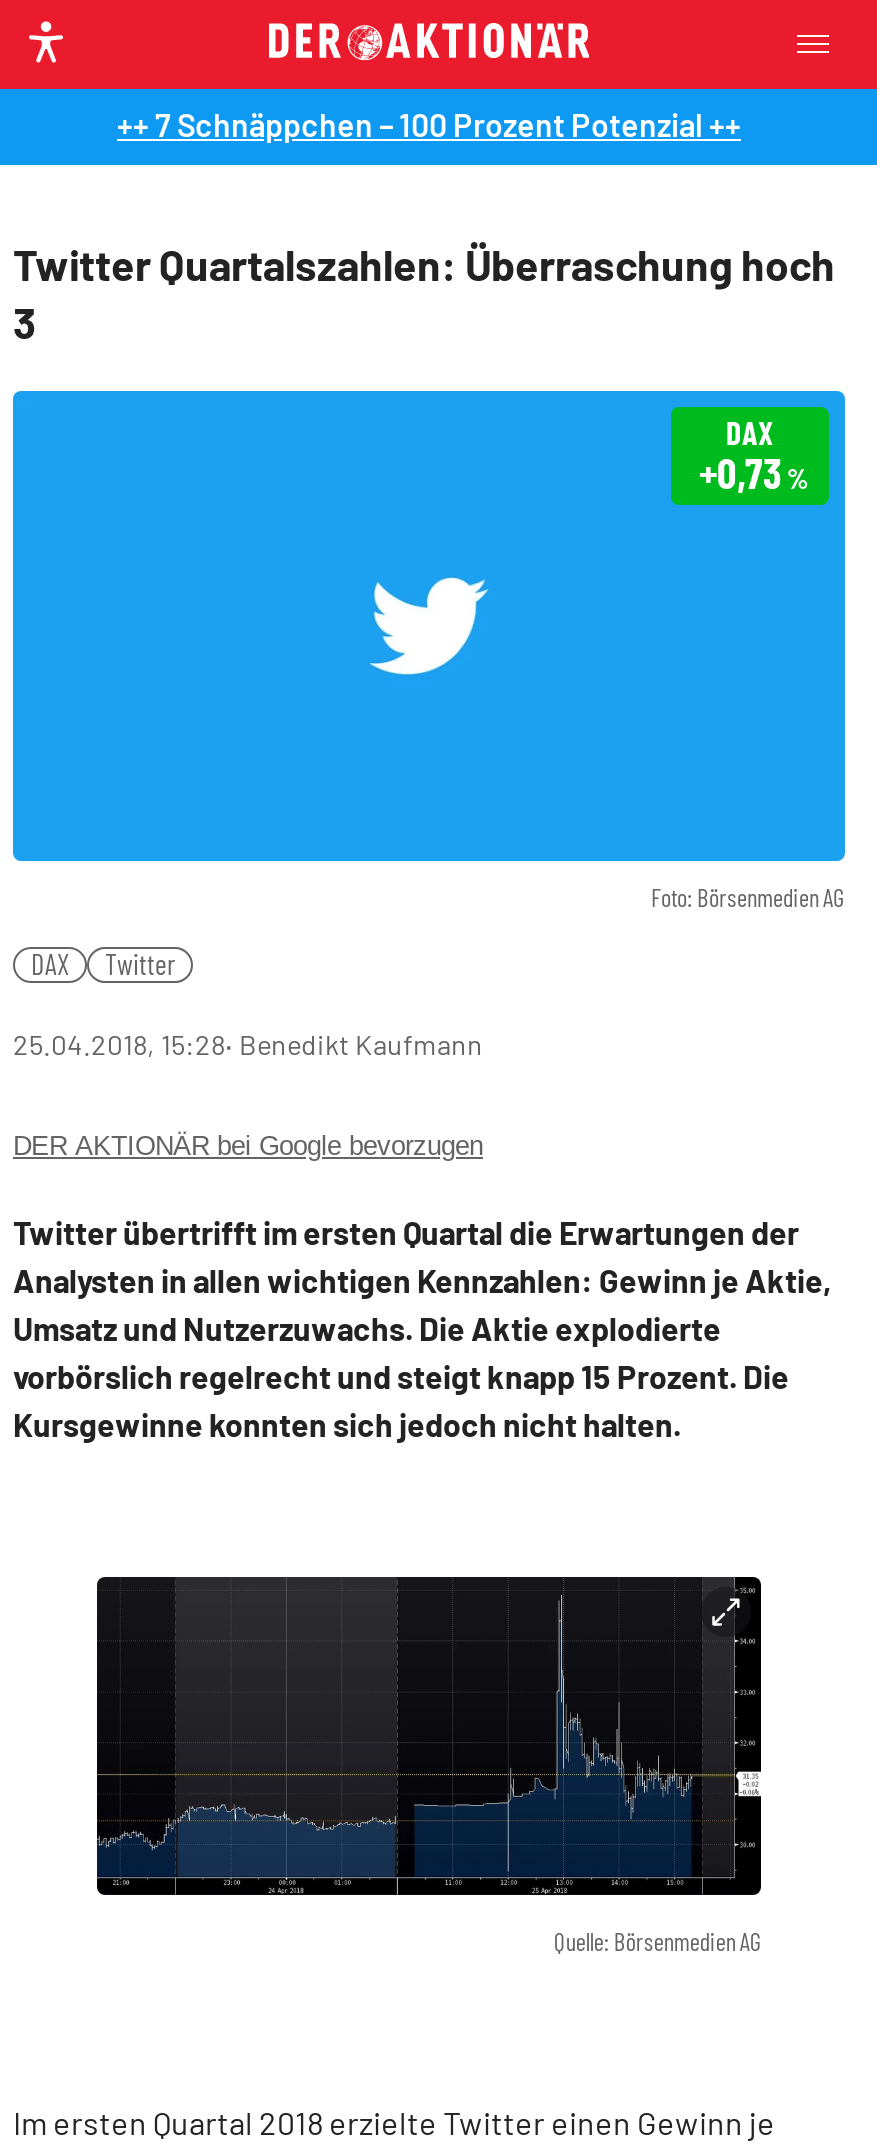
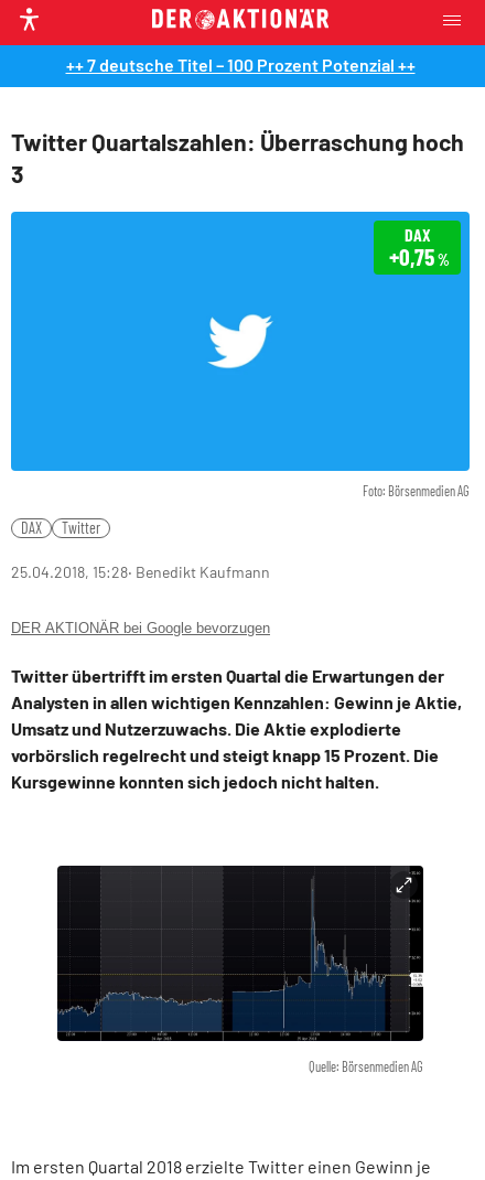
- ++ 7 Schnäppchen – 100 Prozent Potenzial ++
+ ++ 7 deutsche Titel – 100 Prozent Potenzial ++

- +0,73 %
+ +0,75 %
